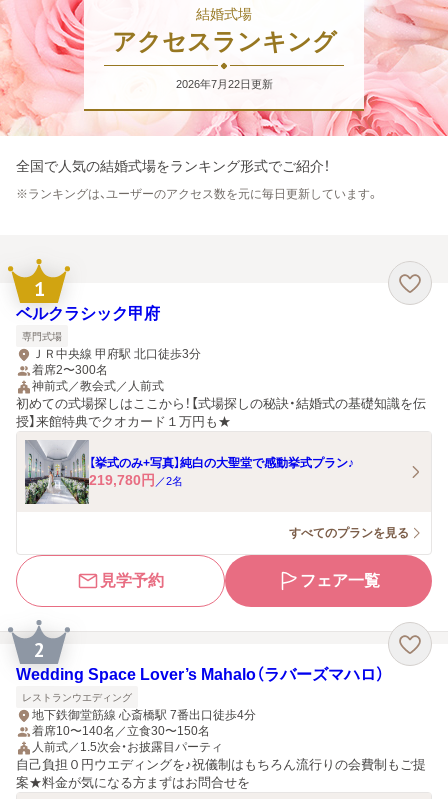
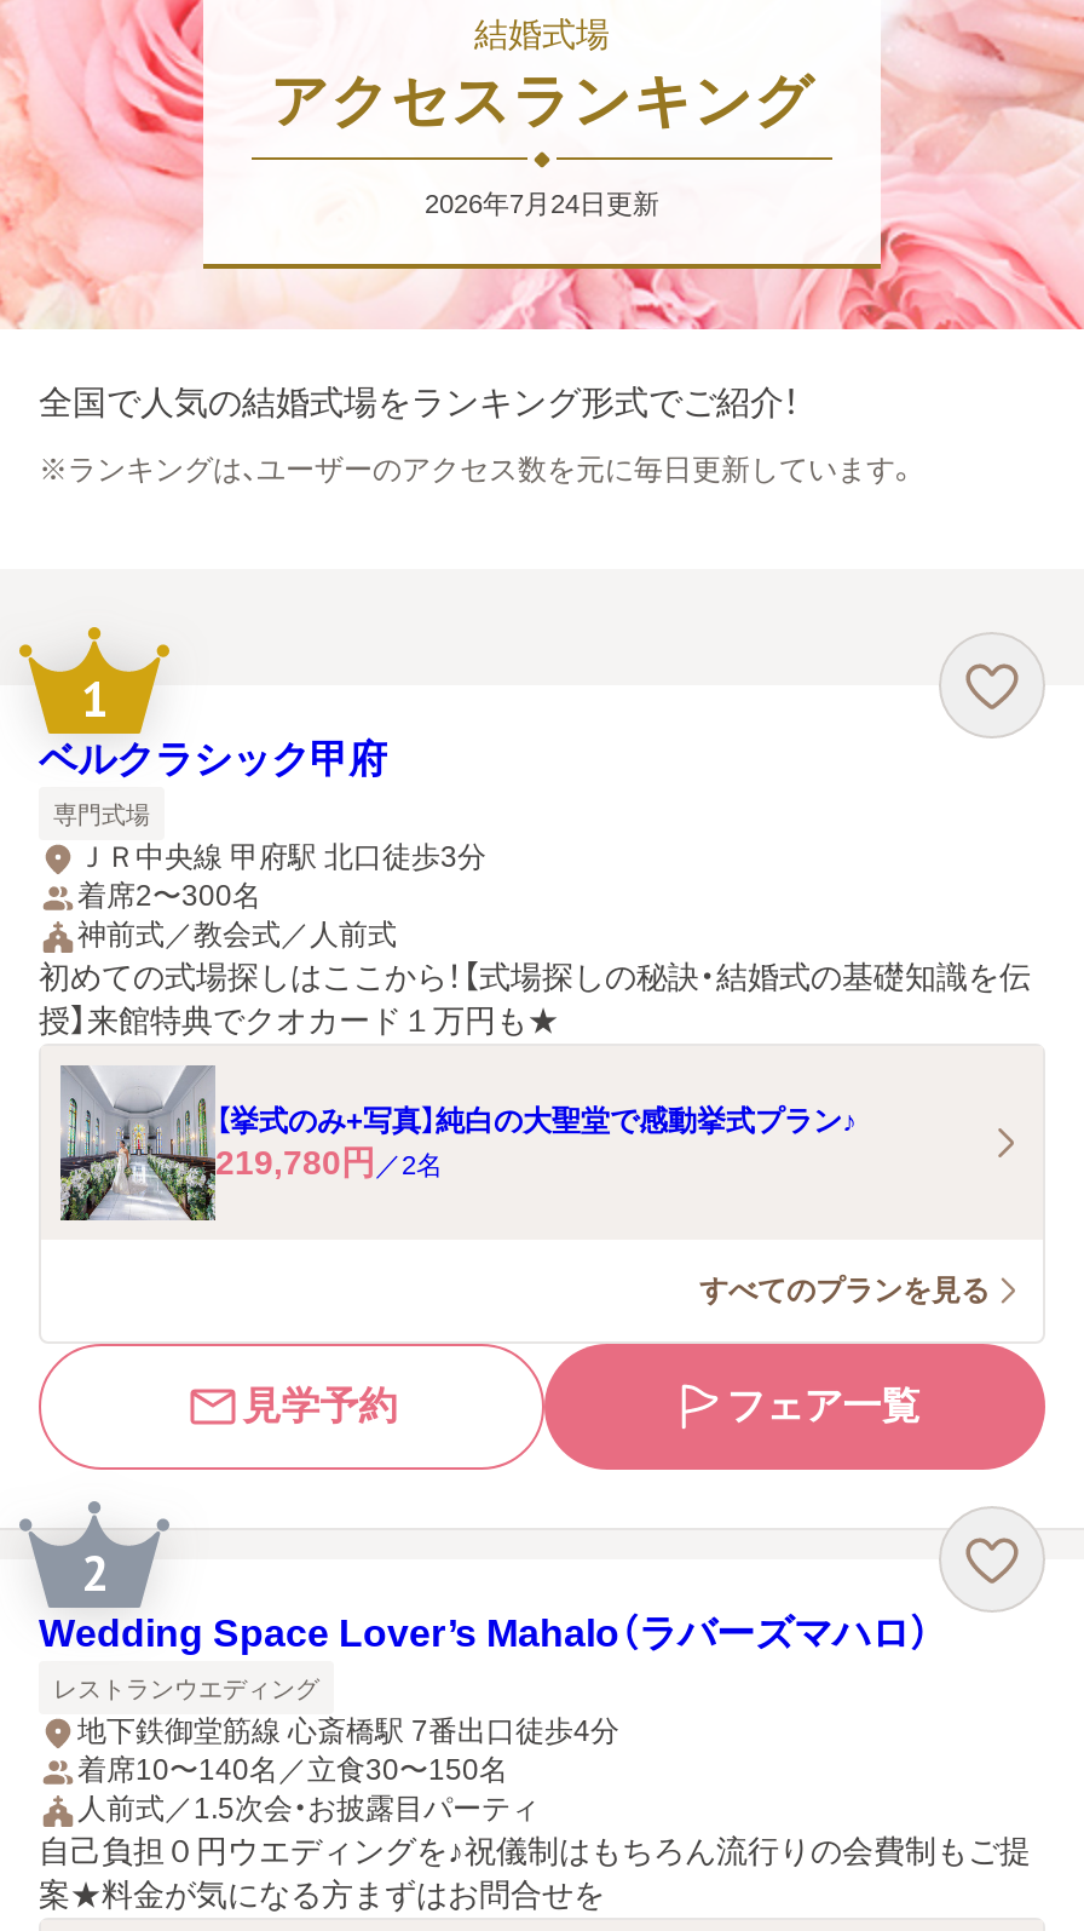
- 2026年7月22日更新
+ 2026年7月24日更新
